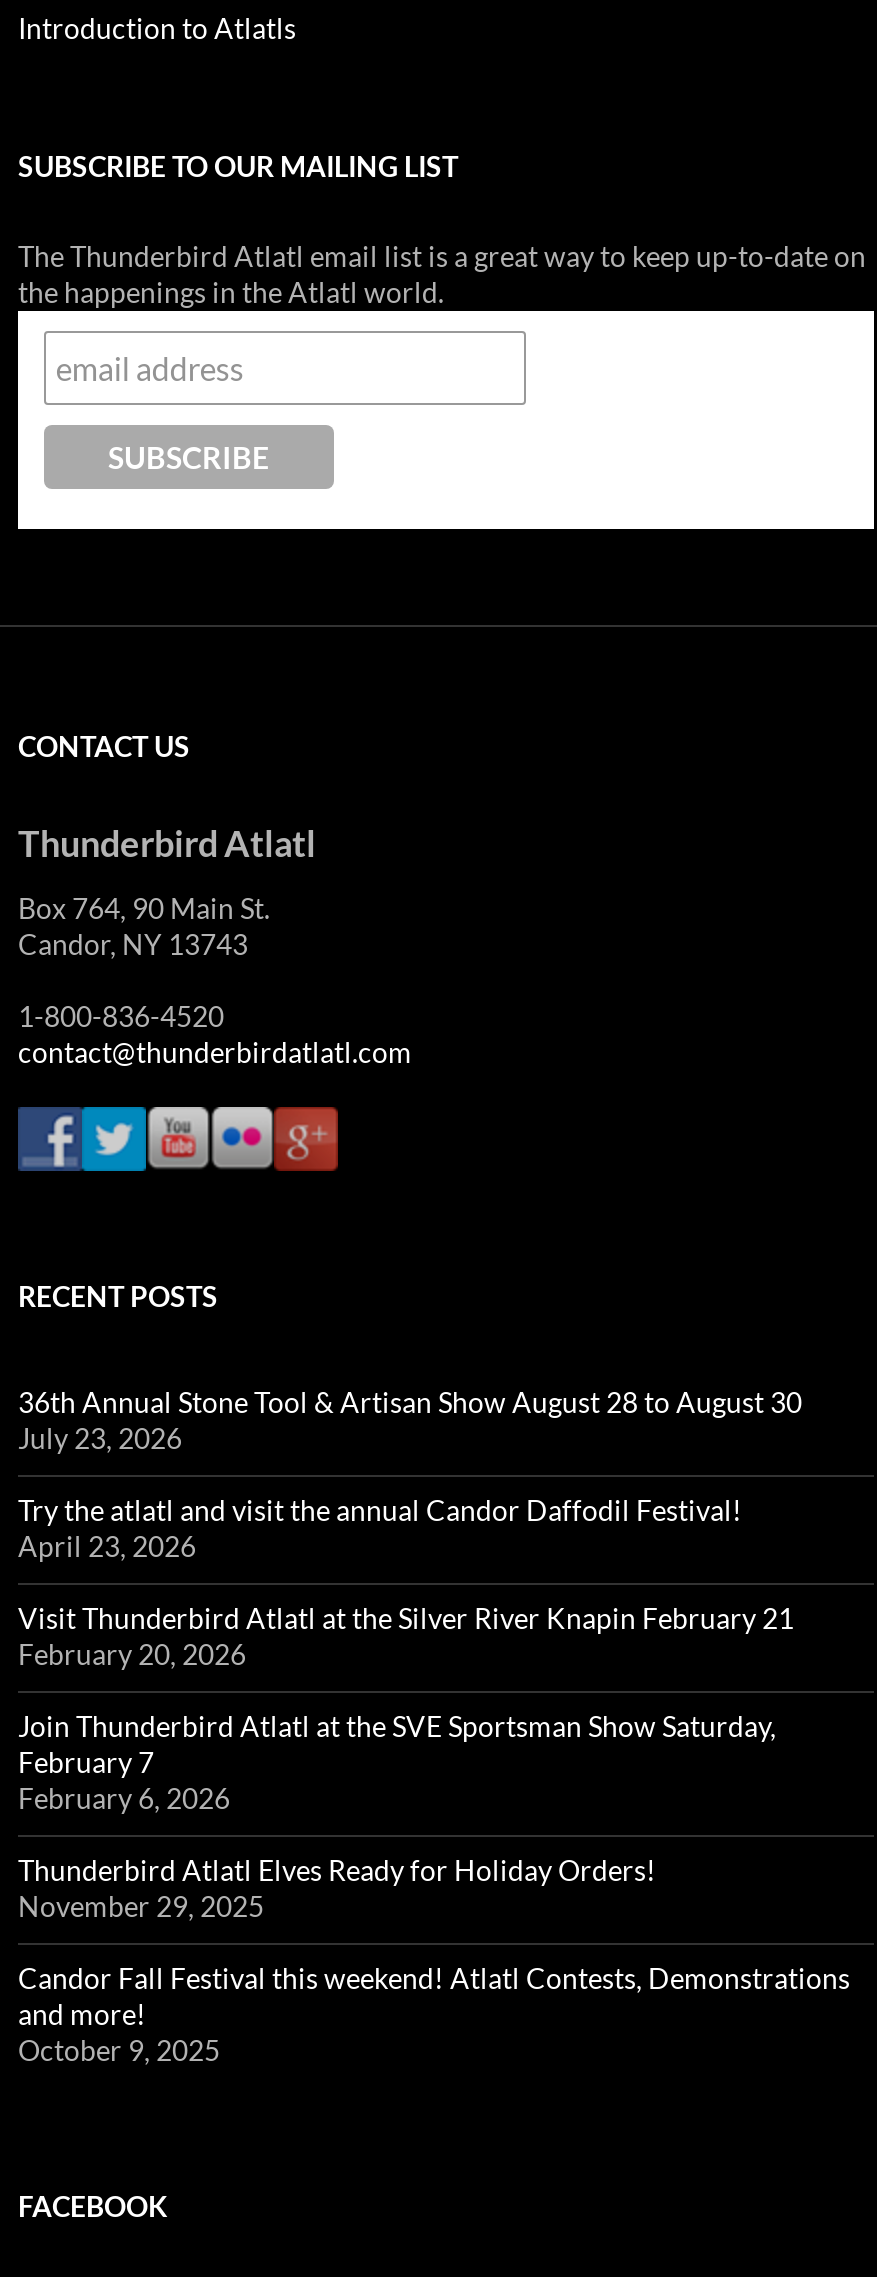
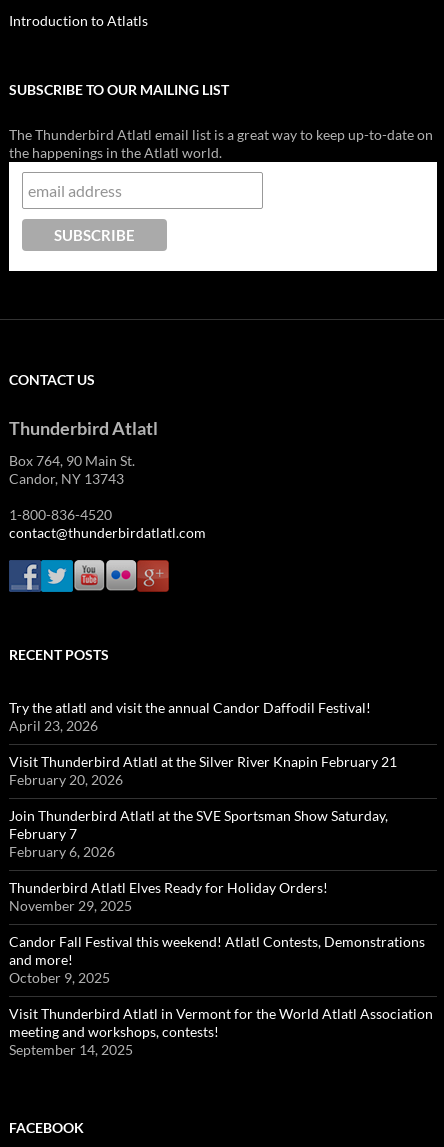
- 36th Annual Stone Tool & Artisan Show August 28 to August 30
- July 23, 2026

moved up: Try the atlatl and visit the annual Candor Daffodil Festival! | April 23, 2026 | Visit Thunderbird Atlatl at the Silver River Knapin February 21 | ... | and more! | October 9, 2025

+ Visit Thunderbird Atlatl in Vermont for the World Atlatl Association
+ meeting and workshops, contests!
+ September 14, 2025
